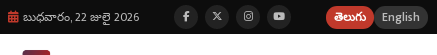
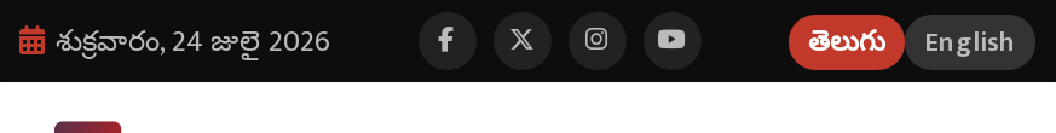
- బుధవారం, 22 జులై 2026
+ శుక్రవారం, 24 జులై 2026
